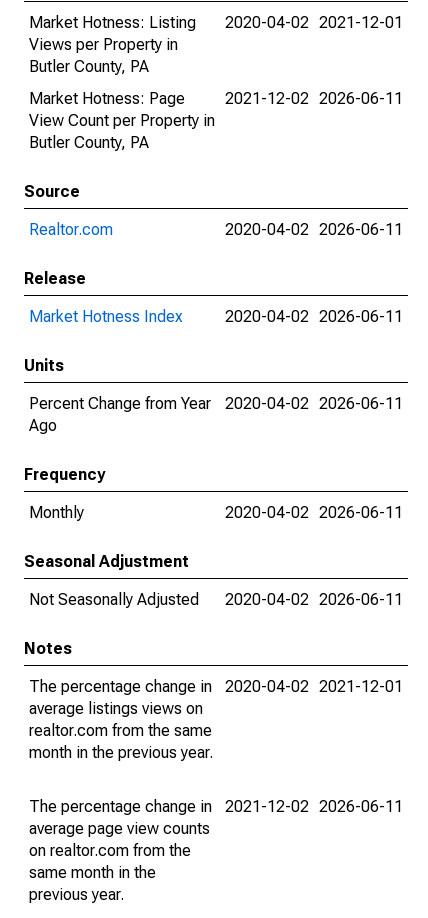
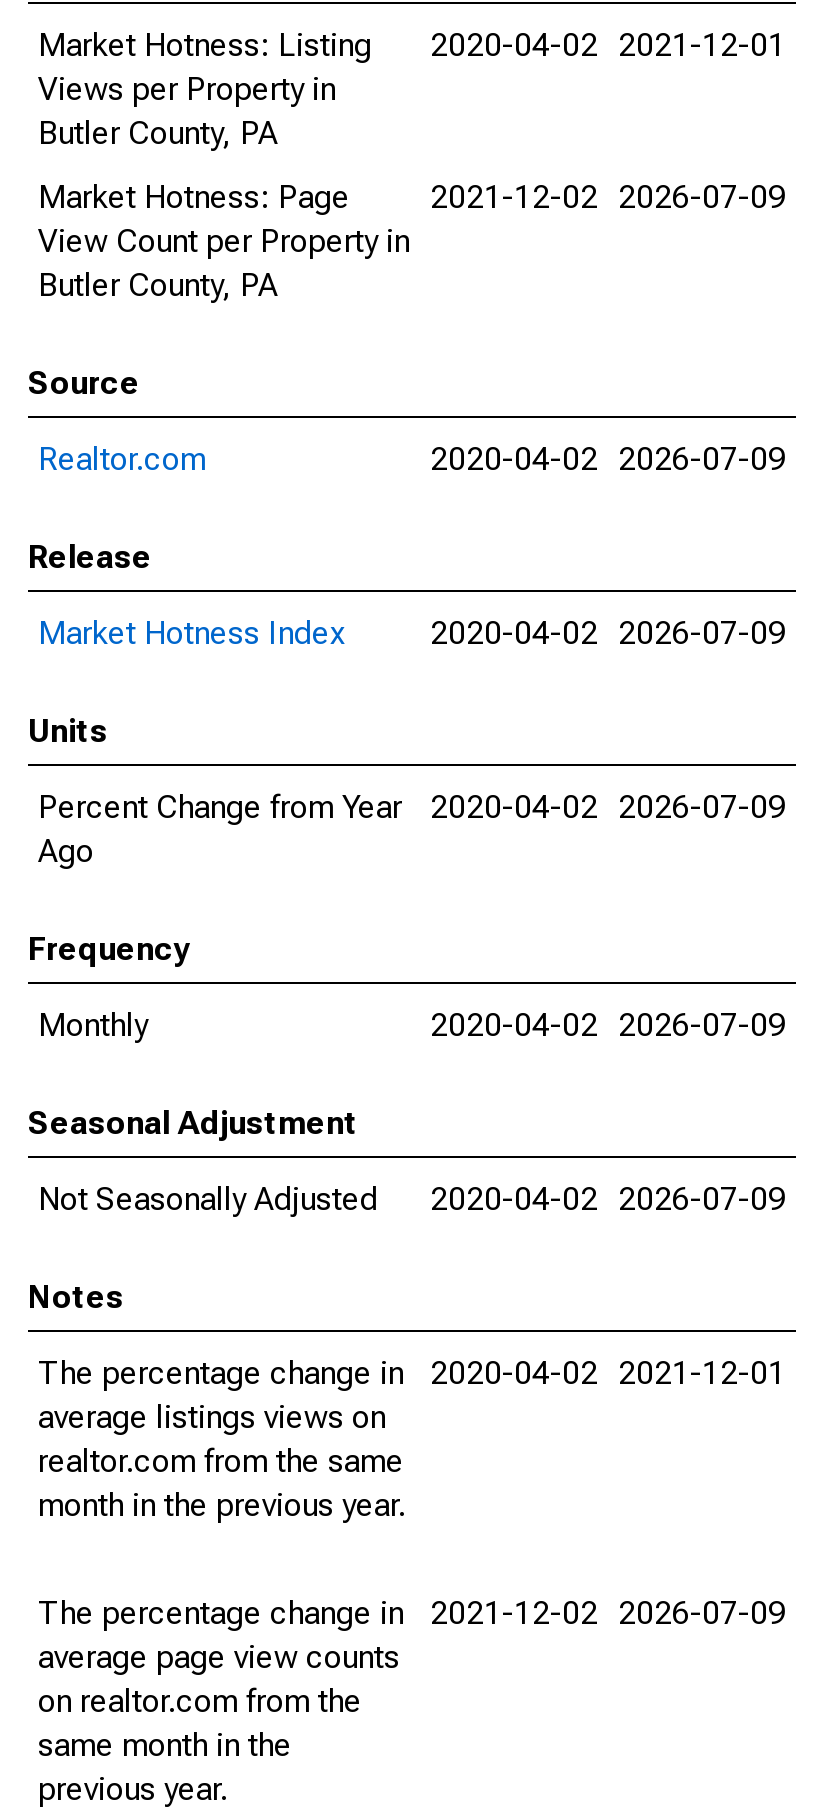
- 2021-12-02 2026-06-11
+ 2021-12-02 2026-07-09

- 2020-04-02 2026-06-11
+ 2020-04-02 2026-07-09

- 2020-04-02 2026-06-11
+ 2020-04-02 2026-07-09

- Percent Change from Year 2020-04-02 2026-06-11
+ Percent Change from Year 2020-04-02 2026-07-09

- 2020-04-02 2026-06-11
+ 2020-04-02 2026-07-09

- Not Seasonally Adjusted 2020-04-02 2026-06-11
+ Not Seasonally Adjusted 2020-04-02 2026-07-09

- The percentage change in 2021-12-02 2026-06-11
+ The percentage change in 2021-12-02 2026-07-09
